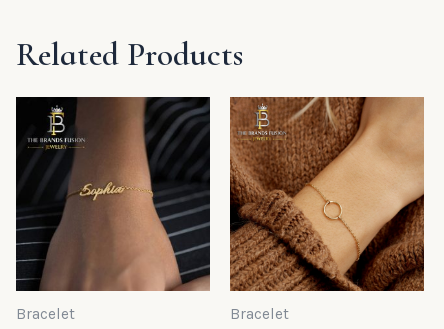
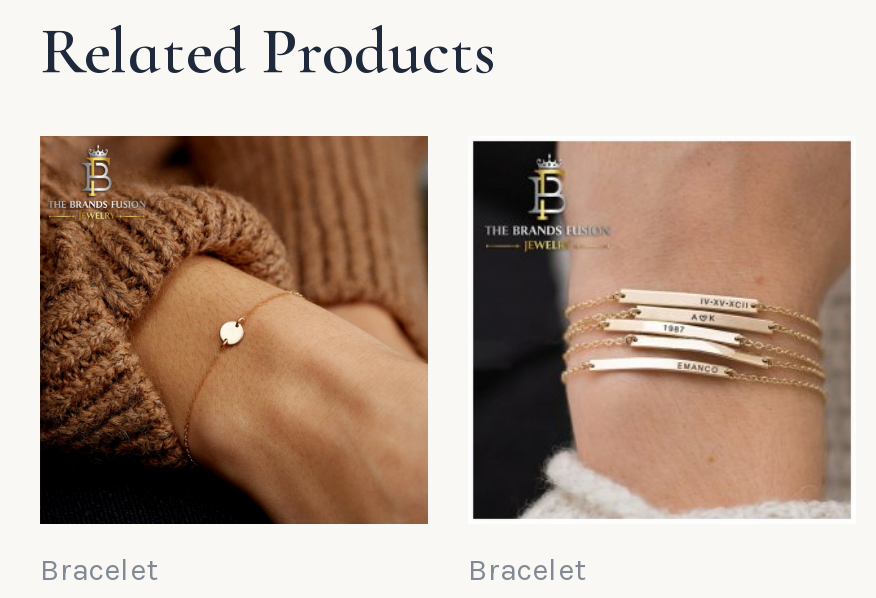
- [image]
+ [image]

- [image]
+ [image]
